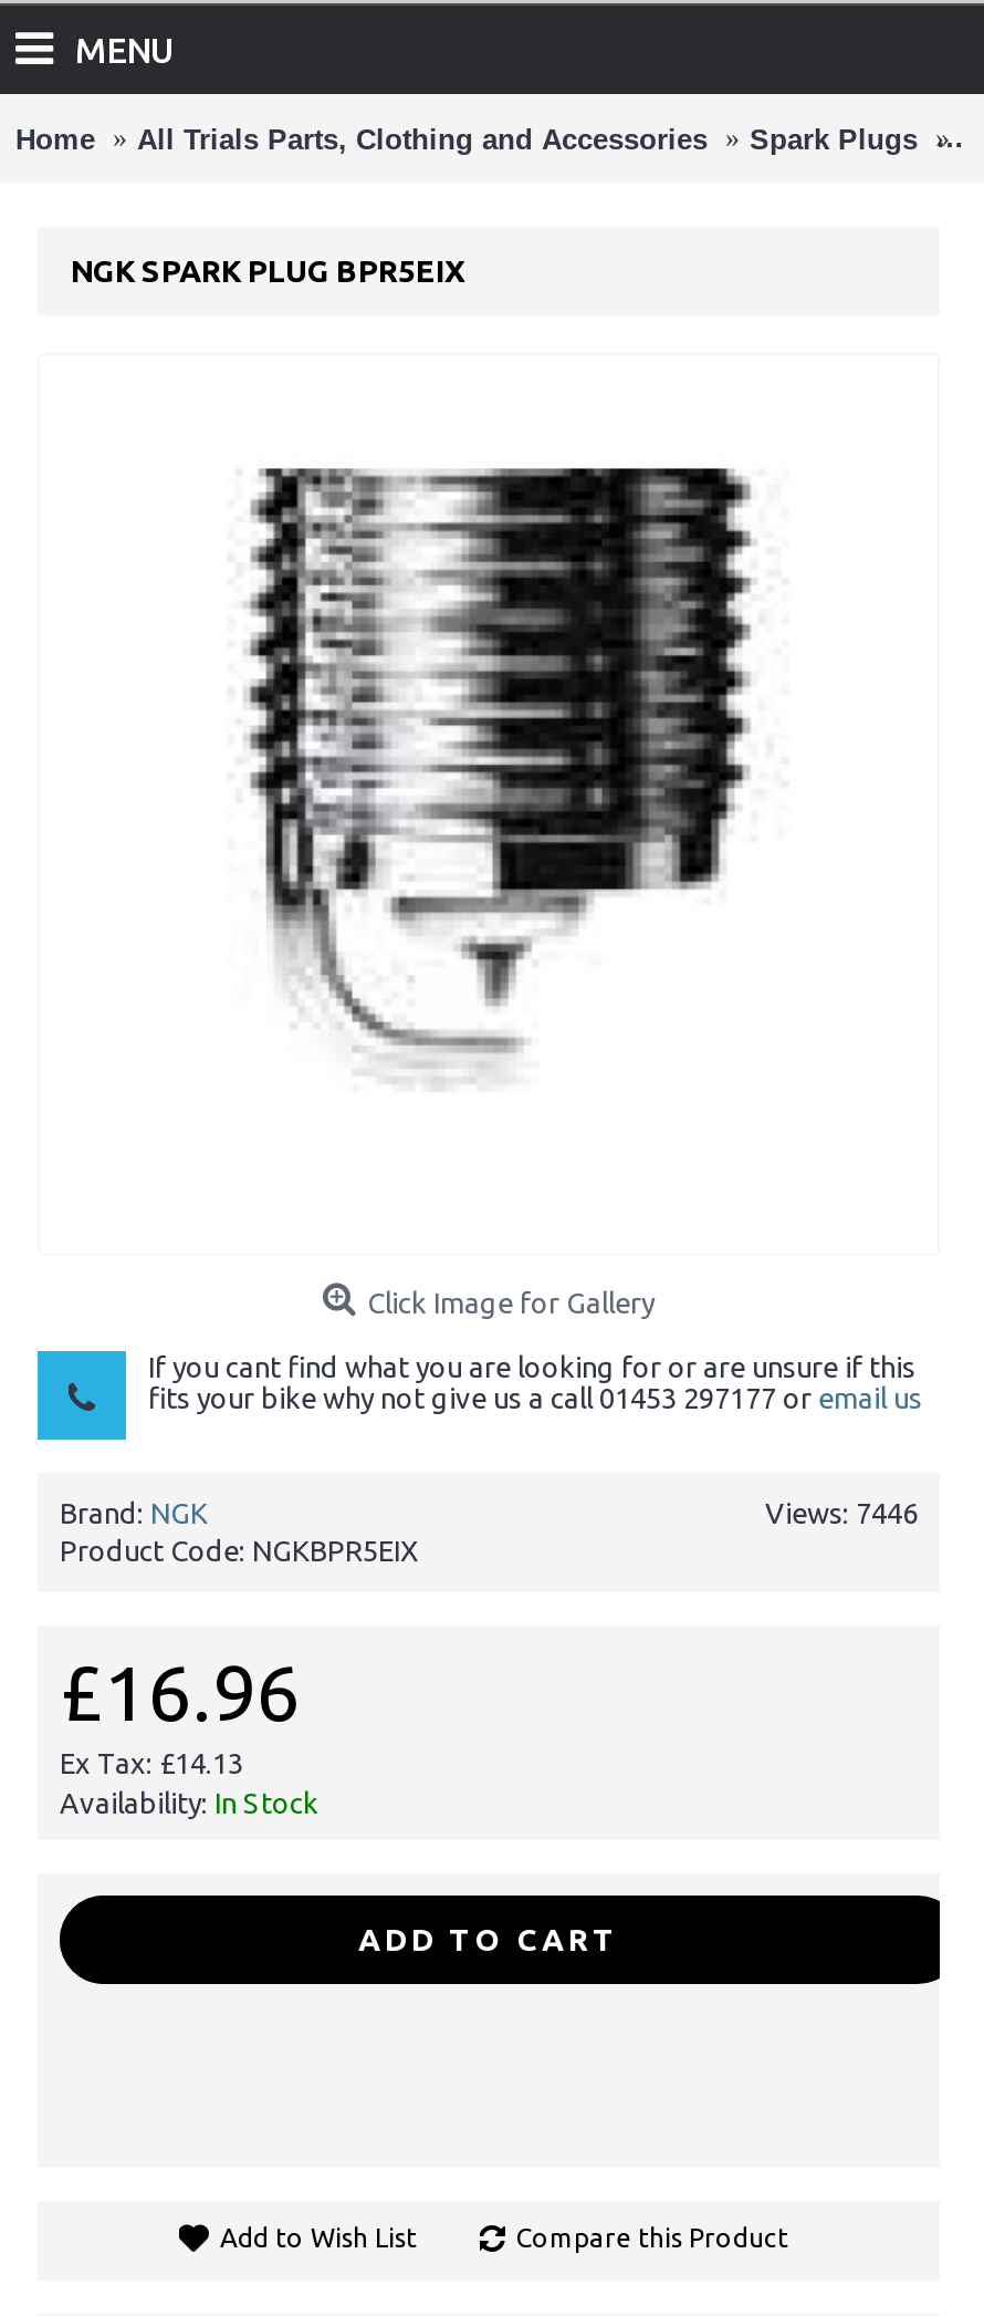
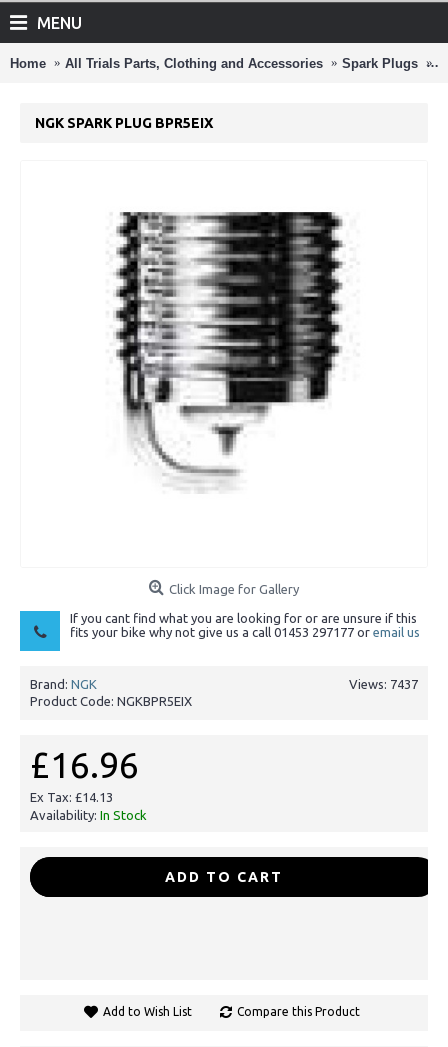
- Views: 7446
+ Views: 7437
